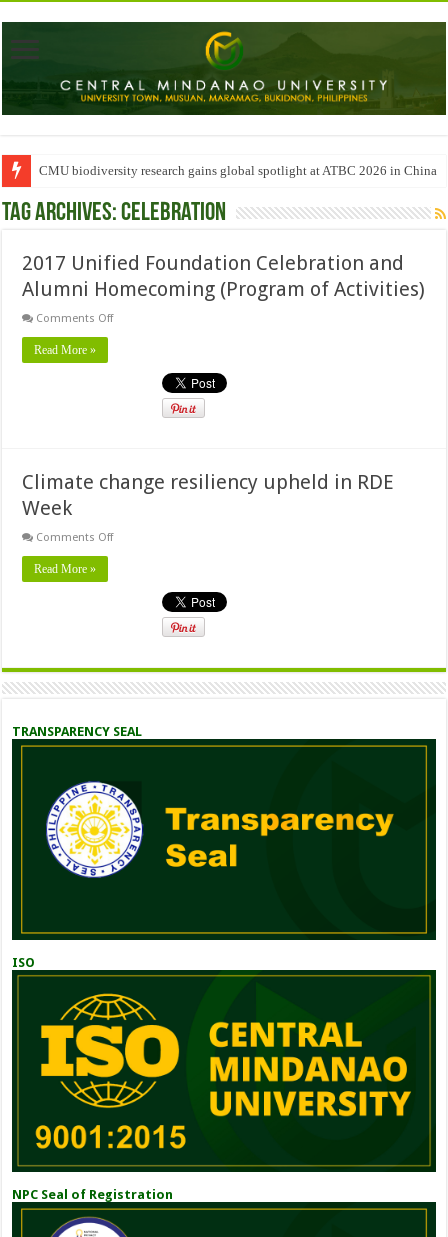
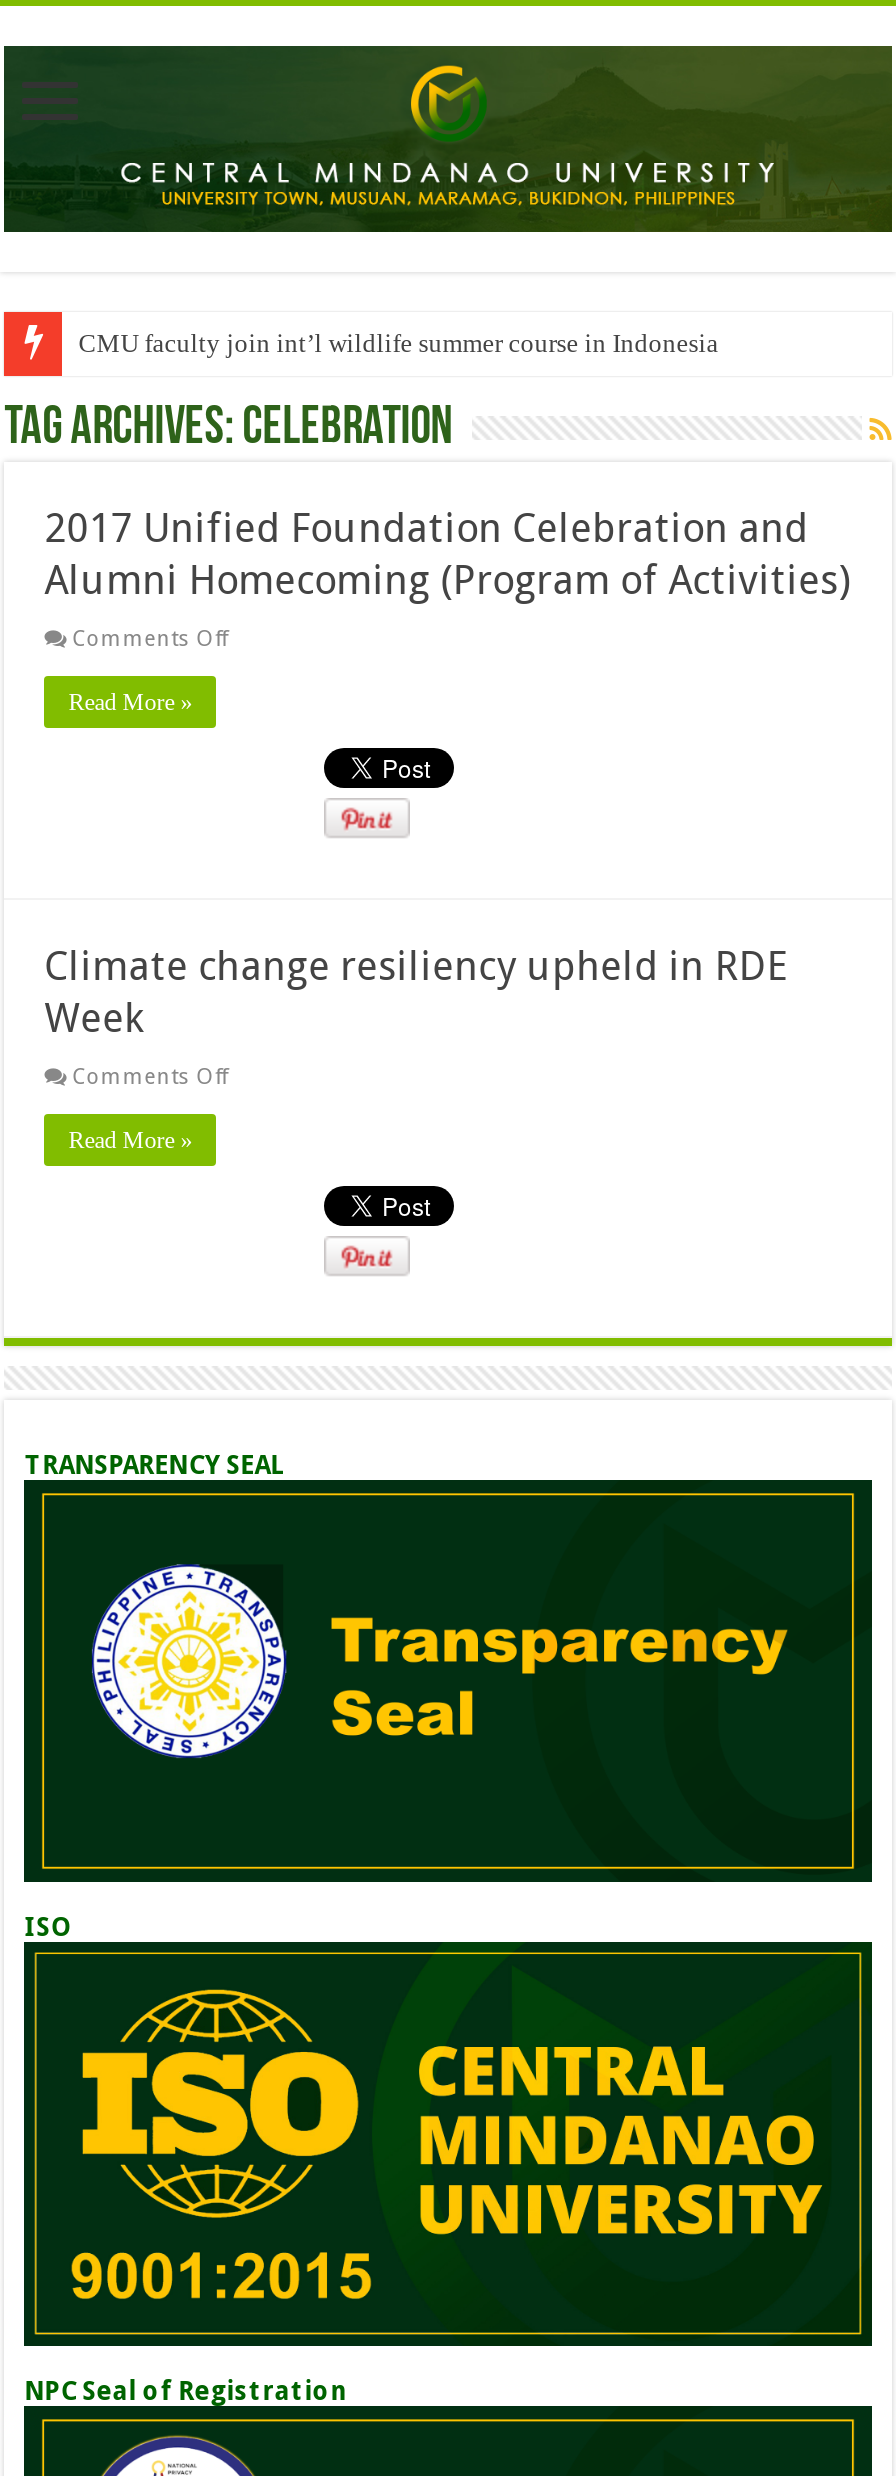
- CMU biodiversity research gains global spotlight at ATBC 2026 in China
+ CMU faculty join int’l wildlife summer course in Indonesia
